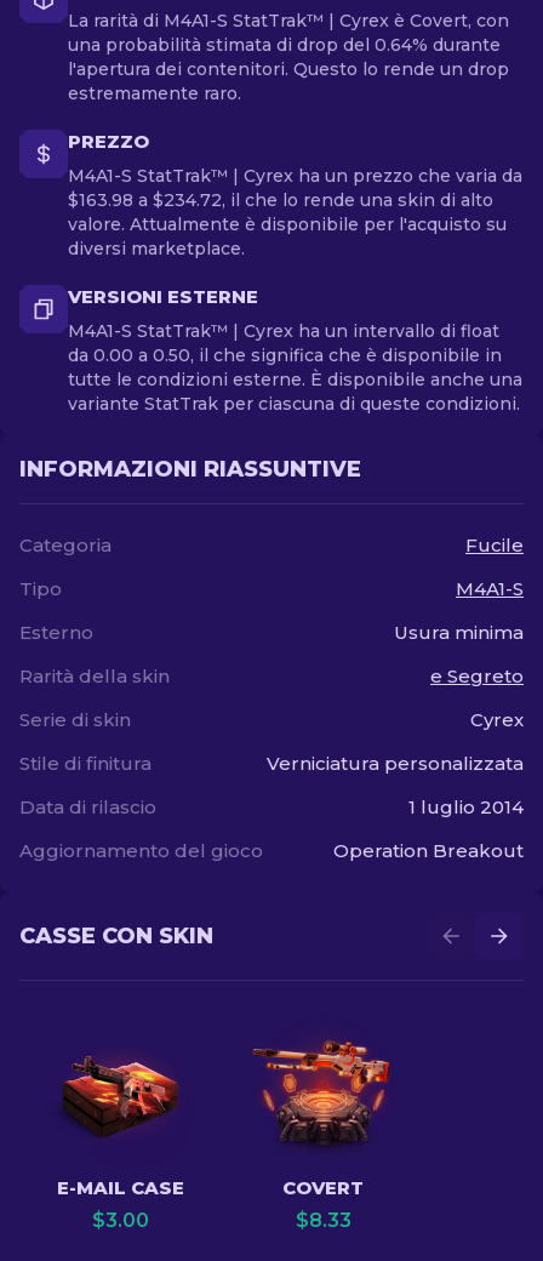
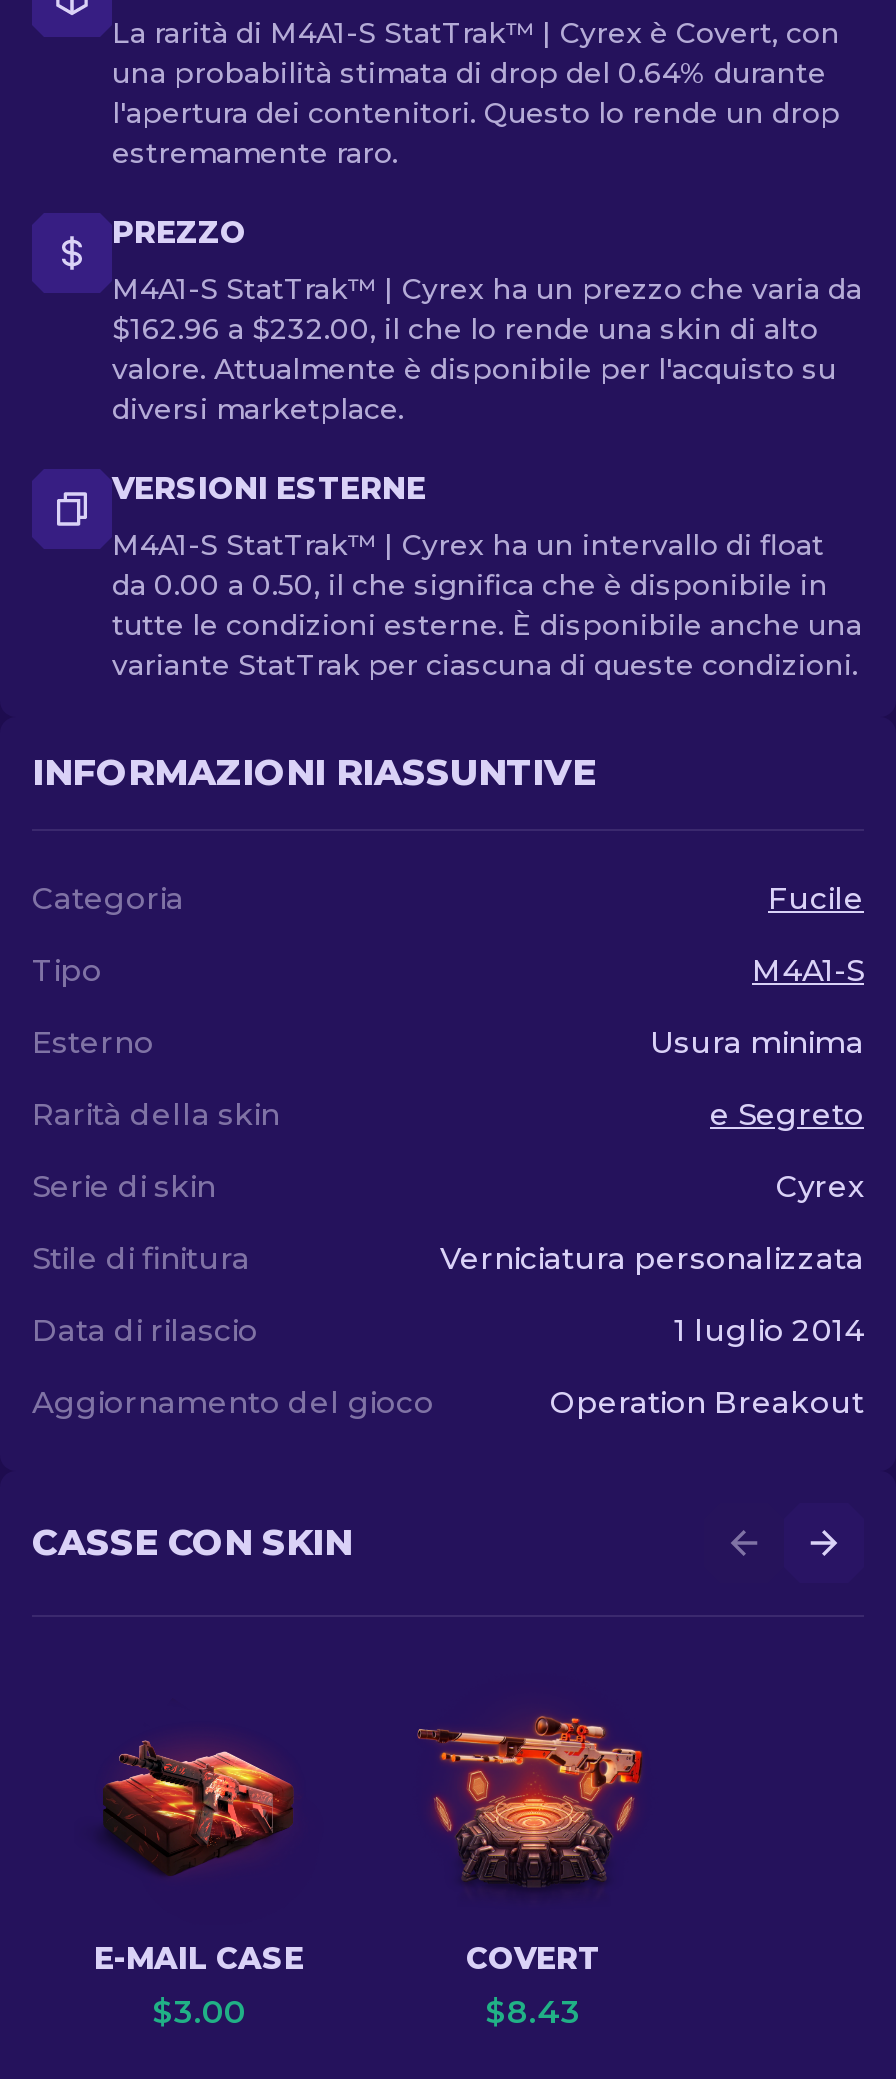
- $163.98 a $234.72, il che lo rende una skin di alto
+ $162.96 a $232.00, il che lo rende una skin di alto

- $8.33
+ $8.43
